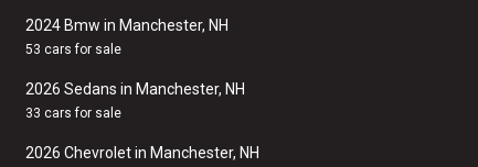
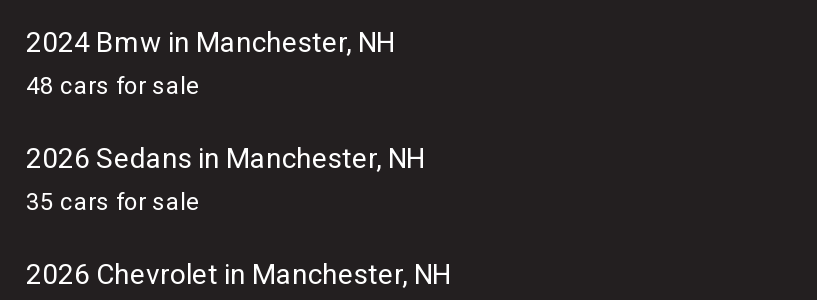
- 53 cars for sale
+ 48 cars for sale

- 33 cars for sale
+ 35 cars for sale
